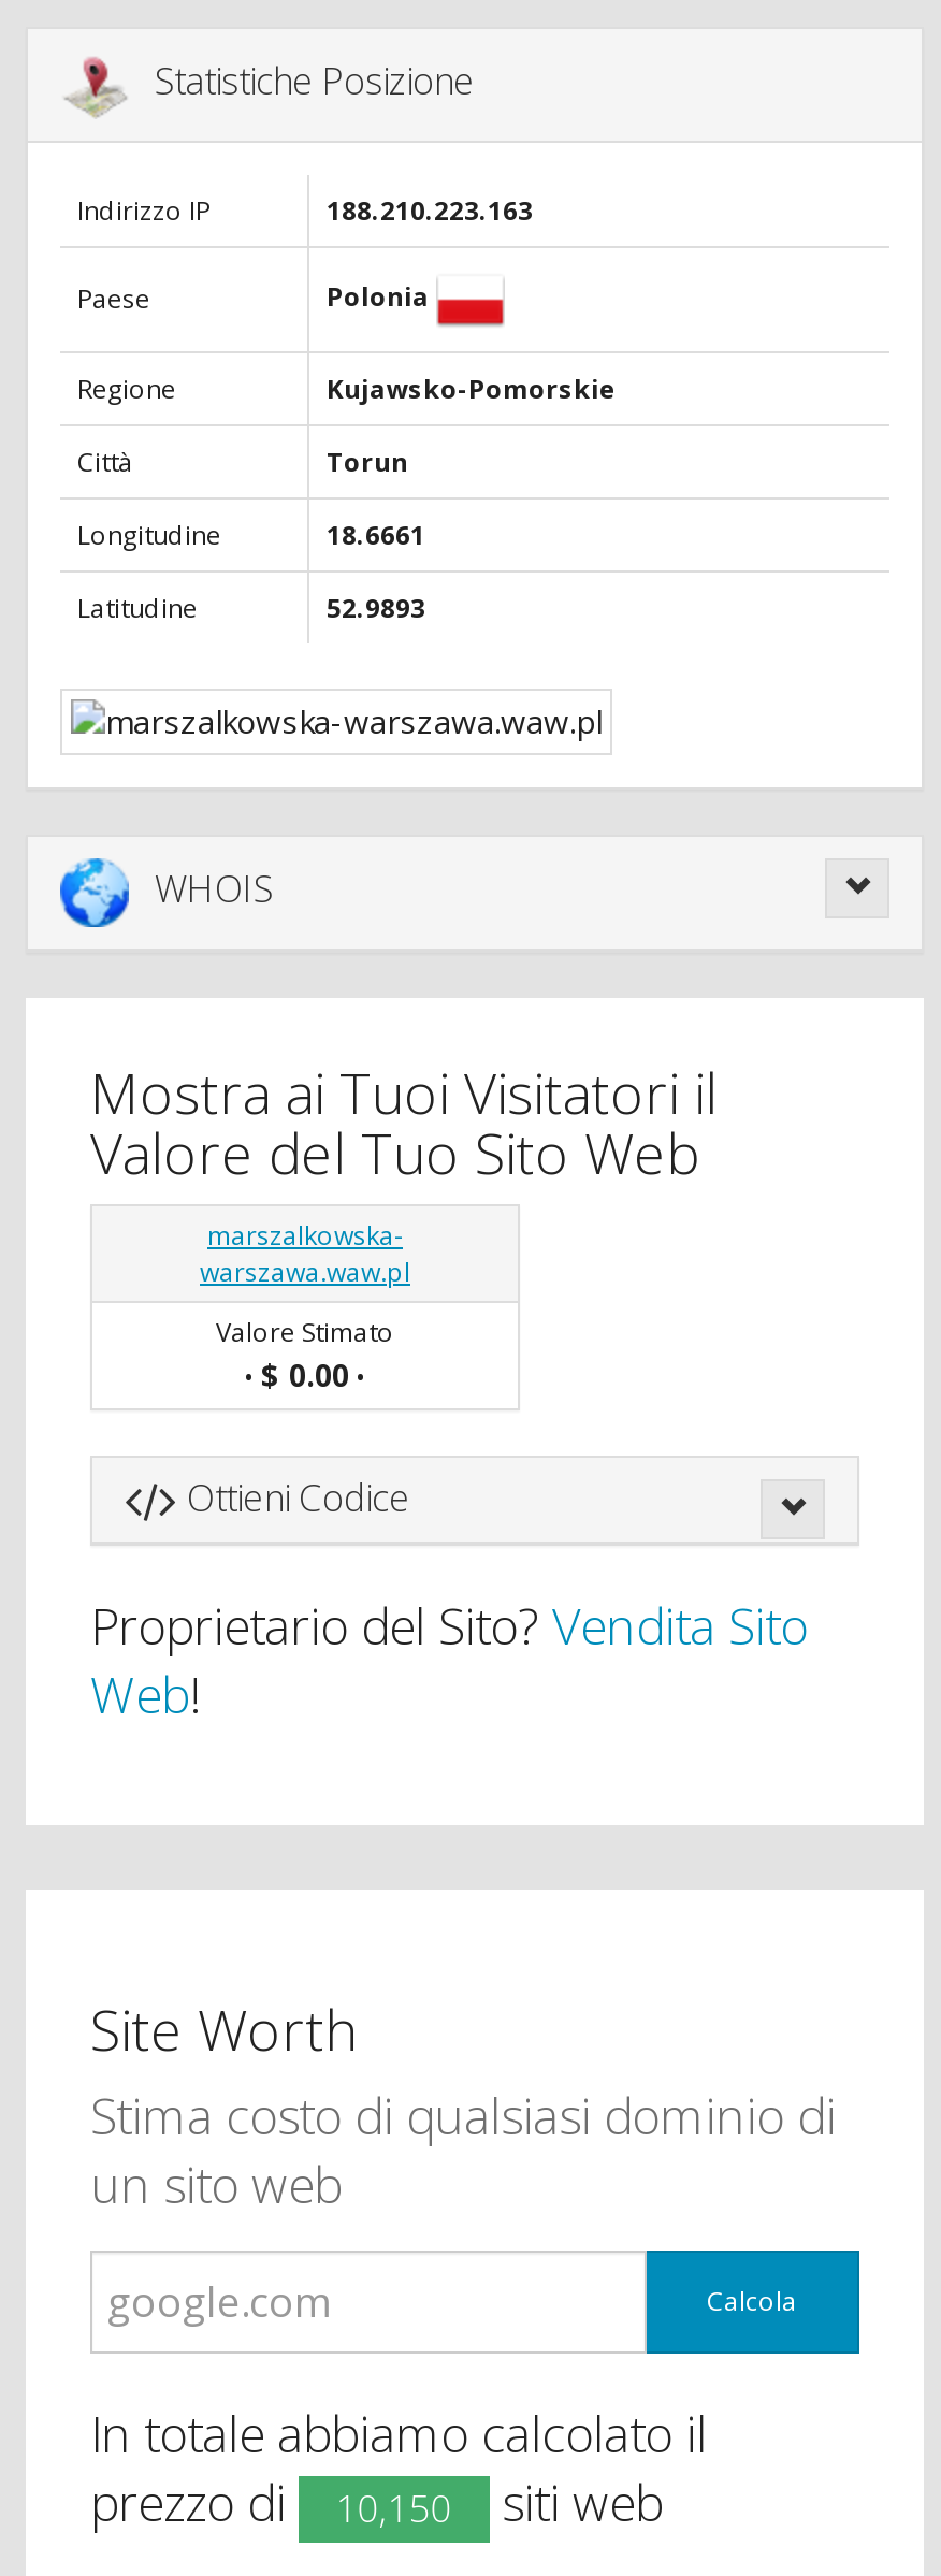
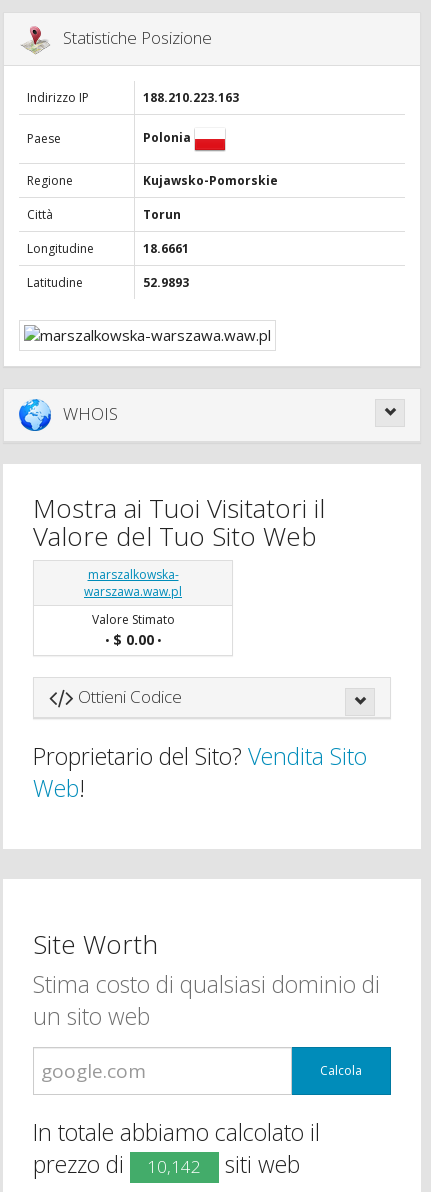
- prezzo di 10,150 siti web
+ prezzo di 10,142 siti web
